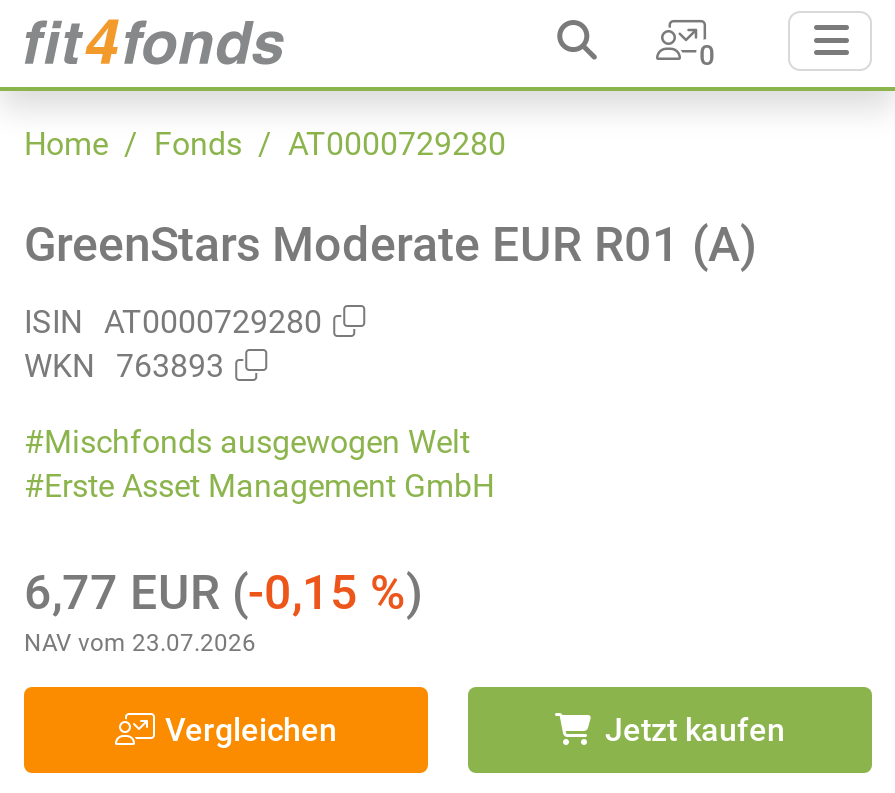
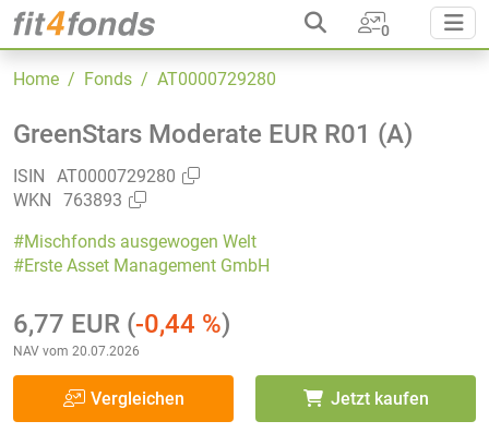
- 6,77 EUR (-0,15 %)
+ 6,77 EUR (-0,44 %)

- NAV vom 23.07.2026
+ NAV vom 20.07.2026
